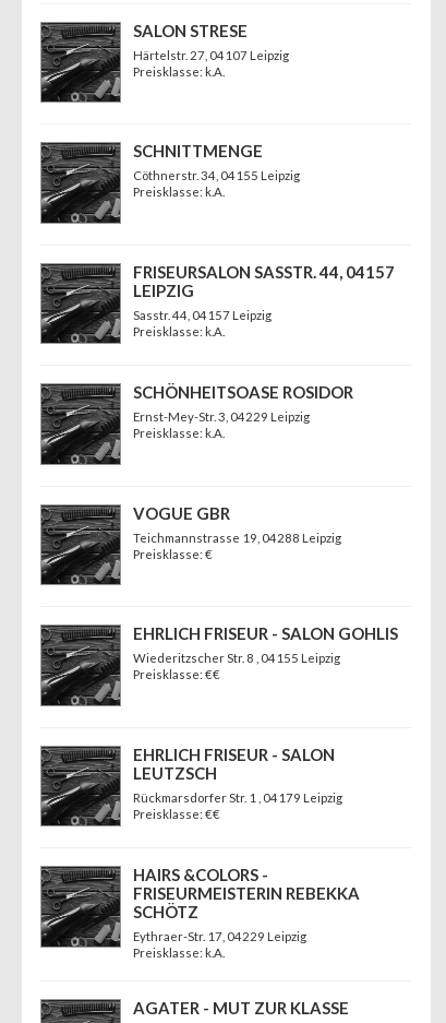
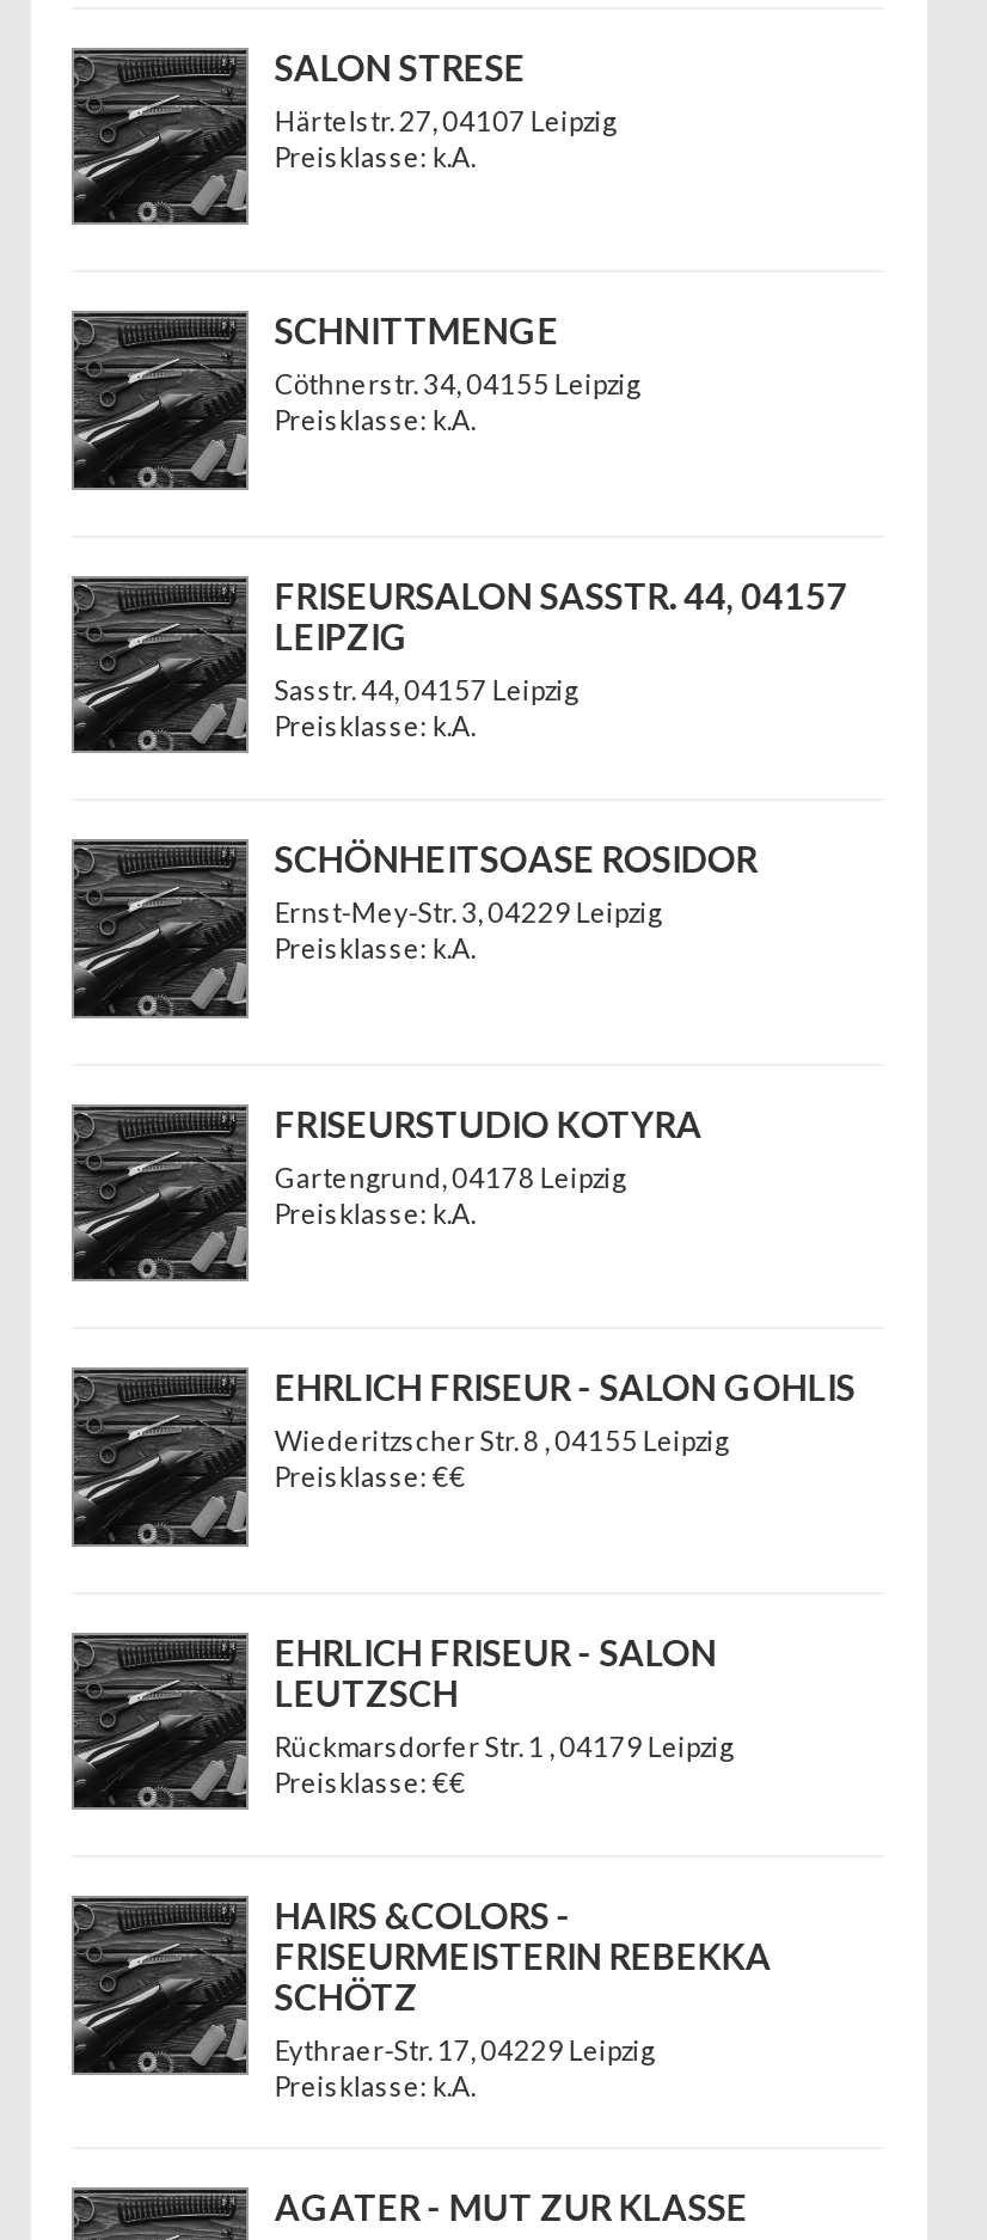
- VOGUE GBR
- Teichmannstrasse 19, 04288 Leipzig
- Preisklasse: €
+ FRISEURSTUDIO KOTYRA
+ Gartengrund, 04178 Leipzig
+ Preisklasse: k.A.
